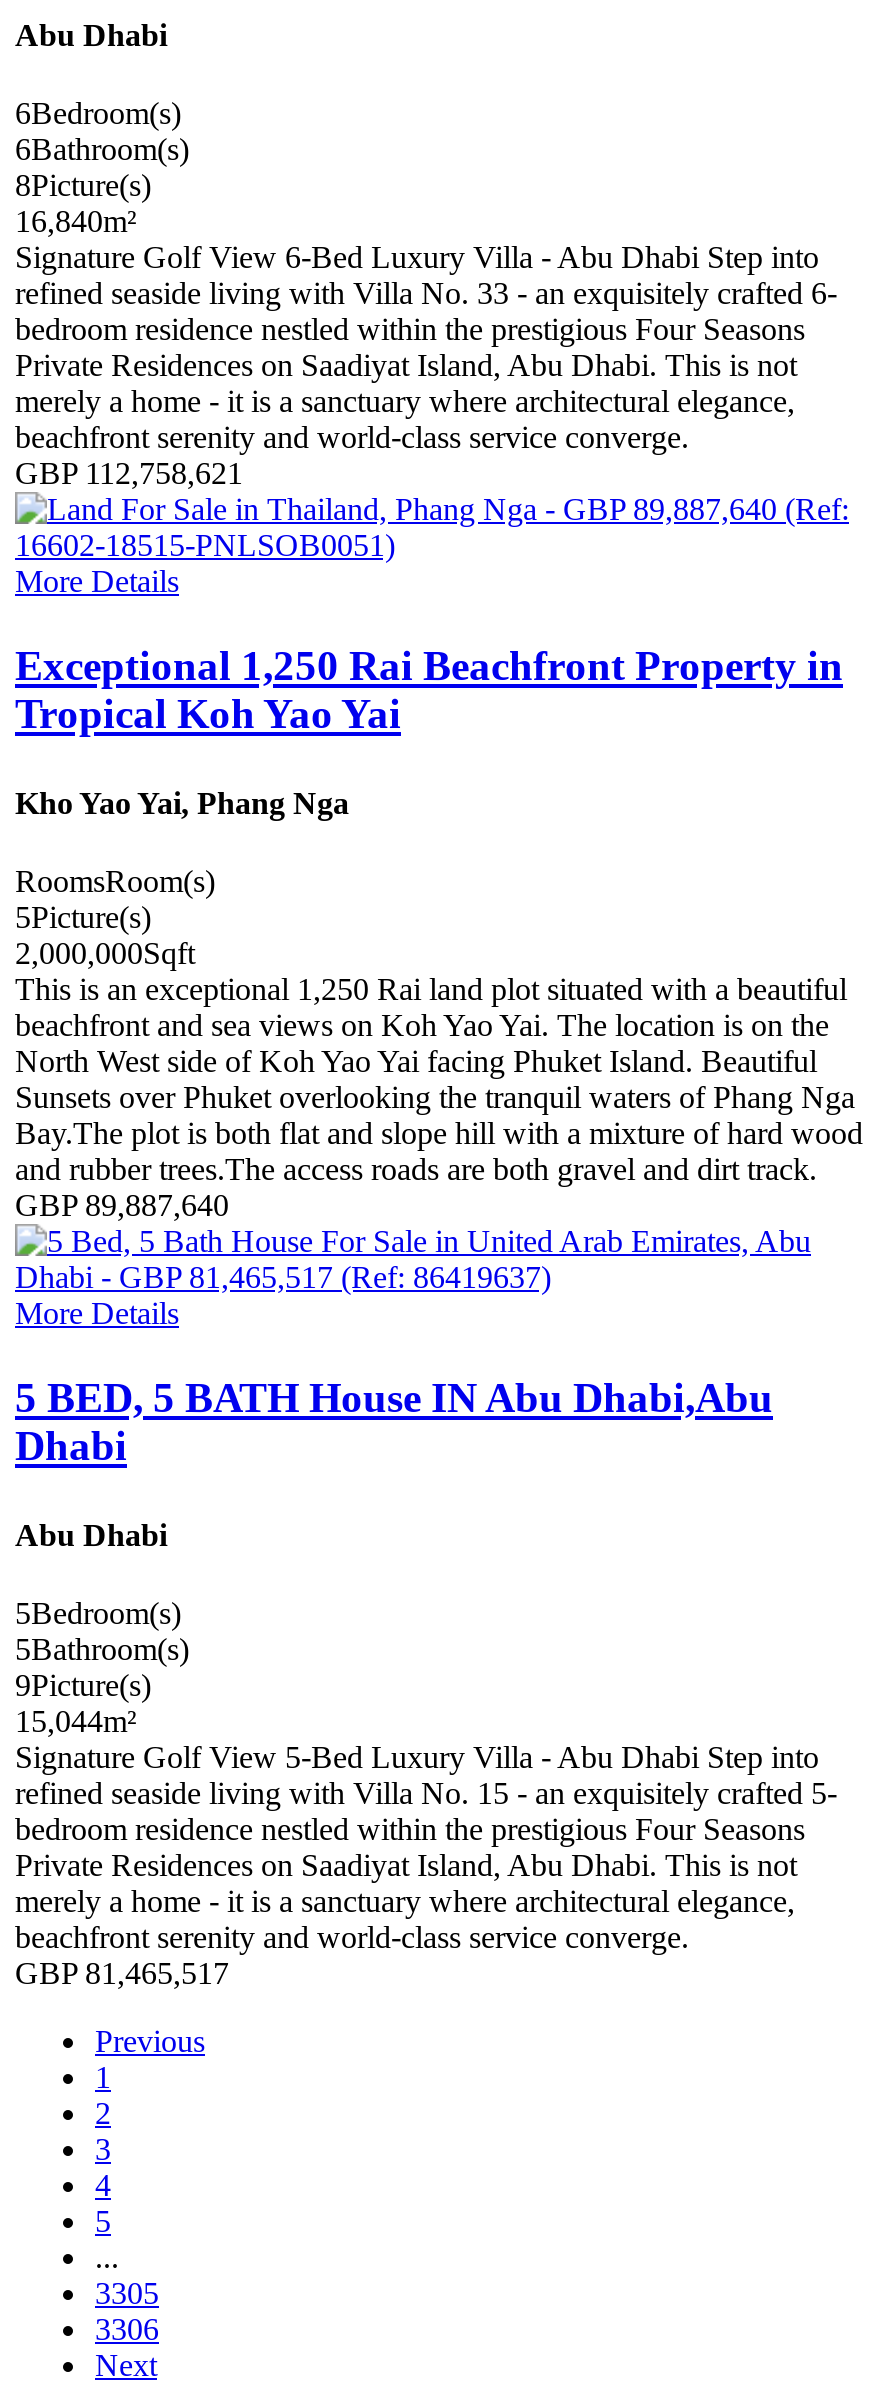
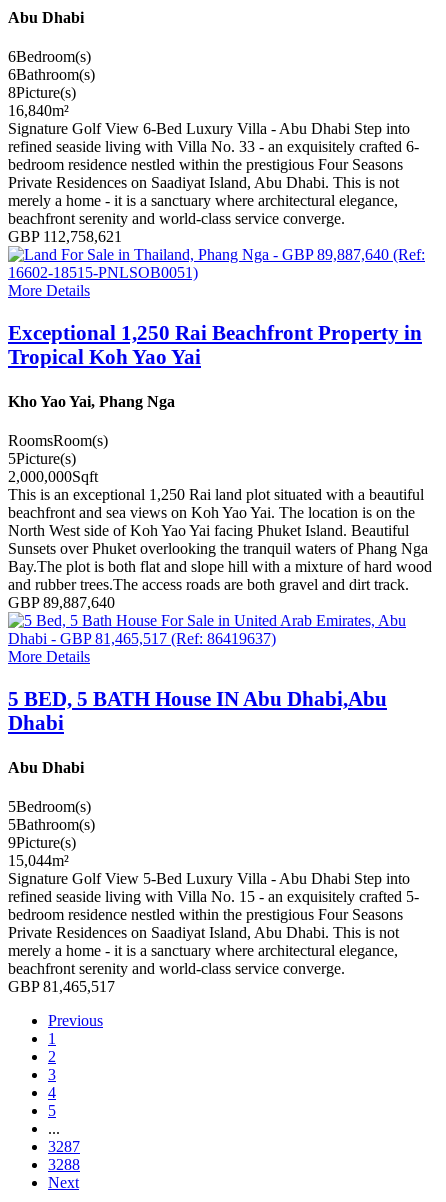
- 3305
+ 3287

- 3306
+ 3288
